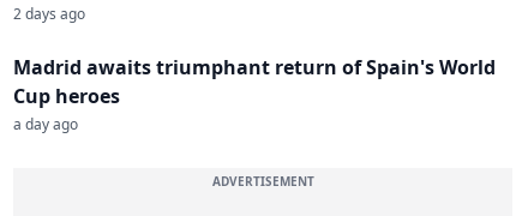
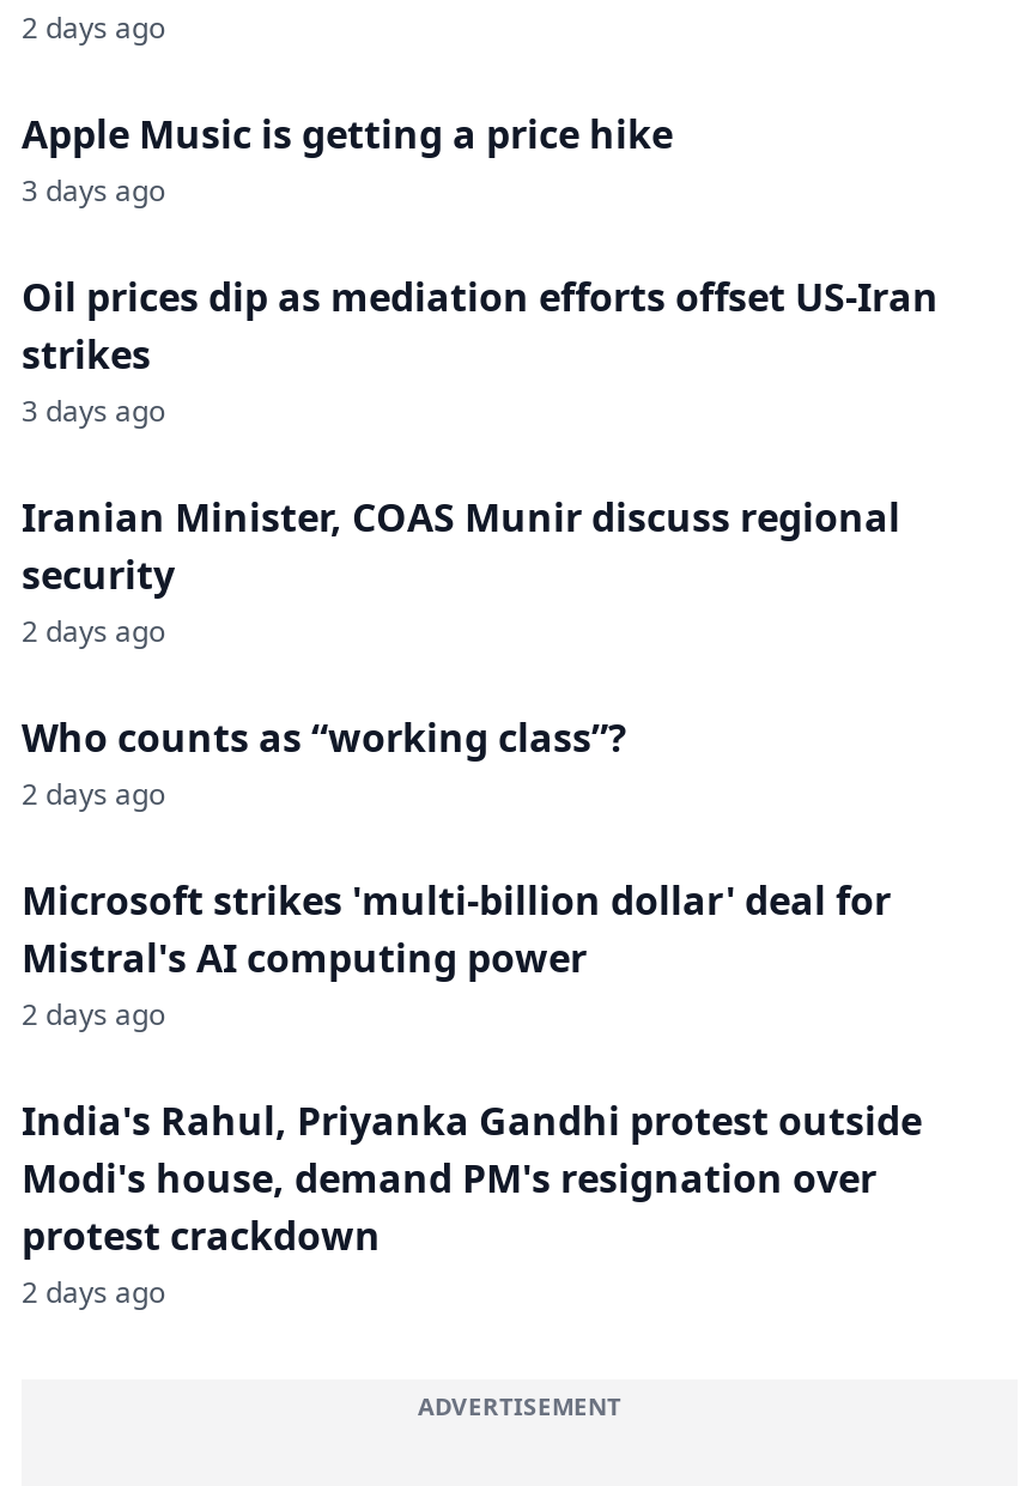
- Madrid awaits triumphant return of Spain's World
- Cup heroes
- a day ago
+ Apple Music is getting a price hike
+ 3 days ago
+ Oil prices dip as mediation efforts offset US-Iran
+ strikes
+ 3 days ago
+ Iranian Minister, COAS Munir discuss regional
+ security
+ 2 days ago
+ Who counts as “working class”?
+ 2 days ago
+ Microsoft strikes 'multi-billion dollar' deal for
+ Mistral's AI computing power
+ 2 days ago
+ India's Rahul, Priyanka Gandhi protest outside
+ Modi's house, demand PM's resignation over
+ protest crackdown
+ 2 days ago
